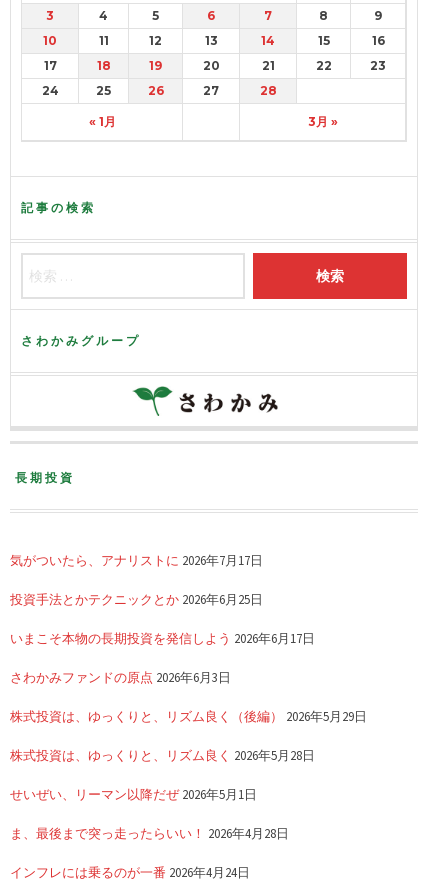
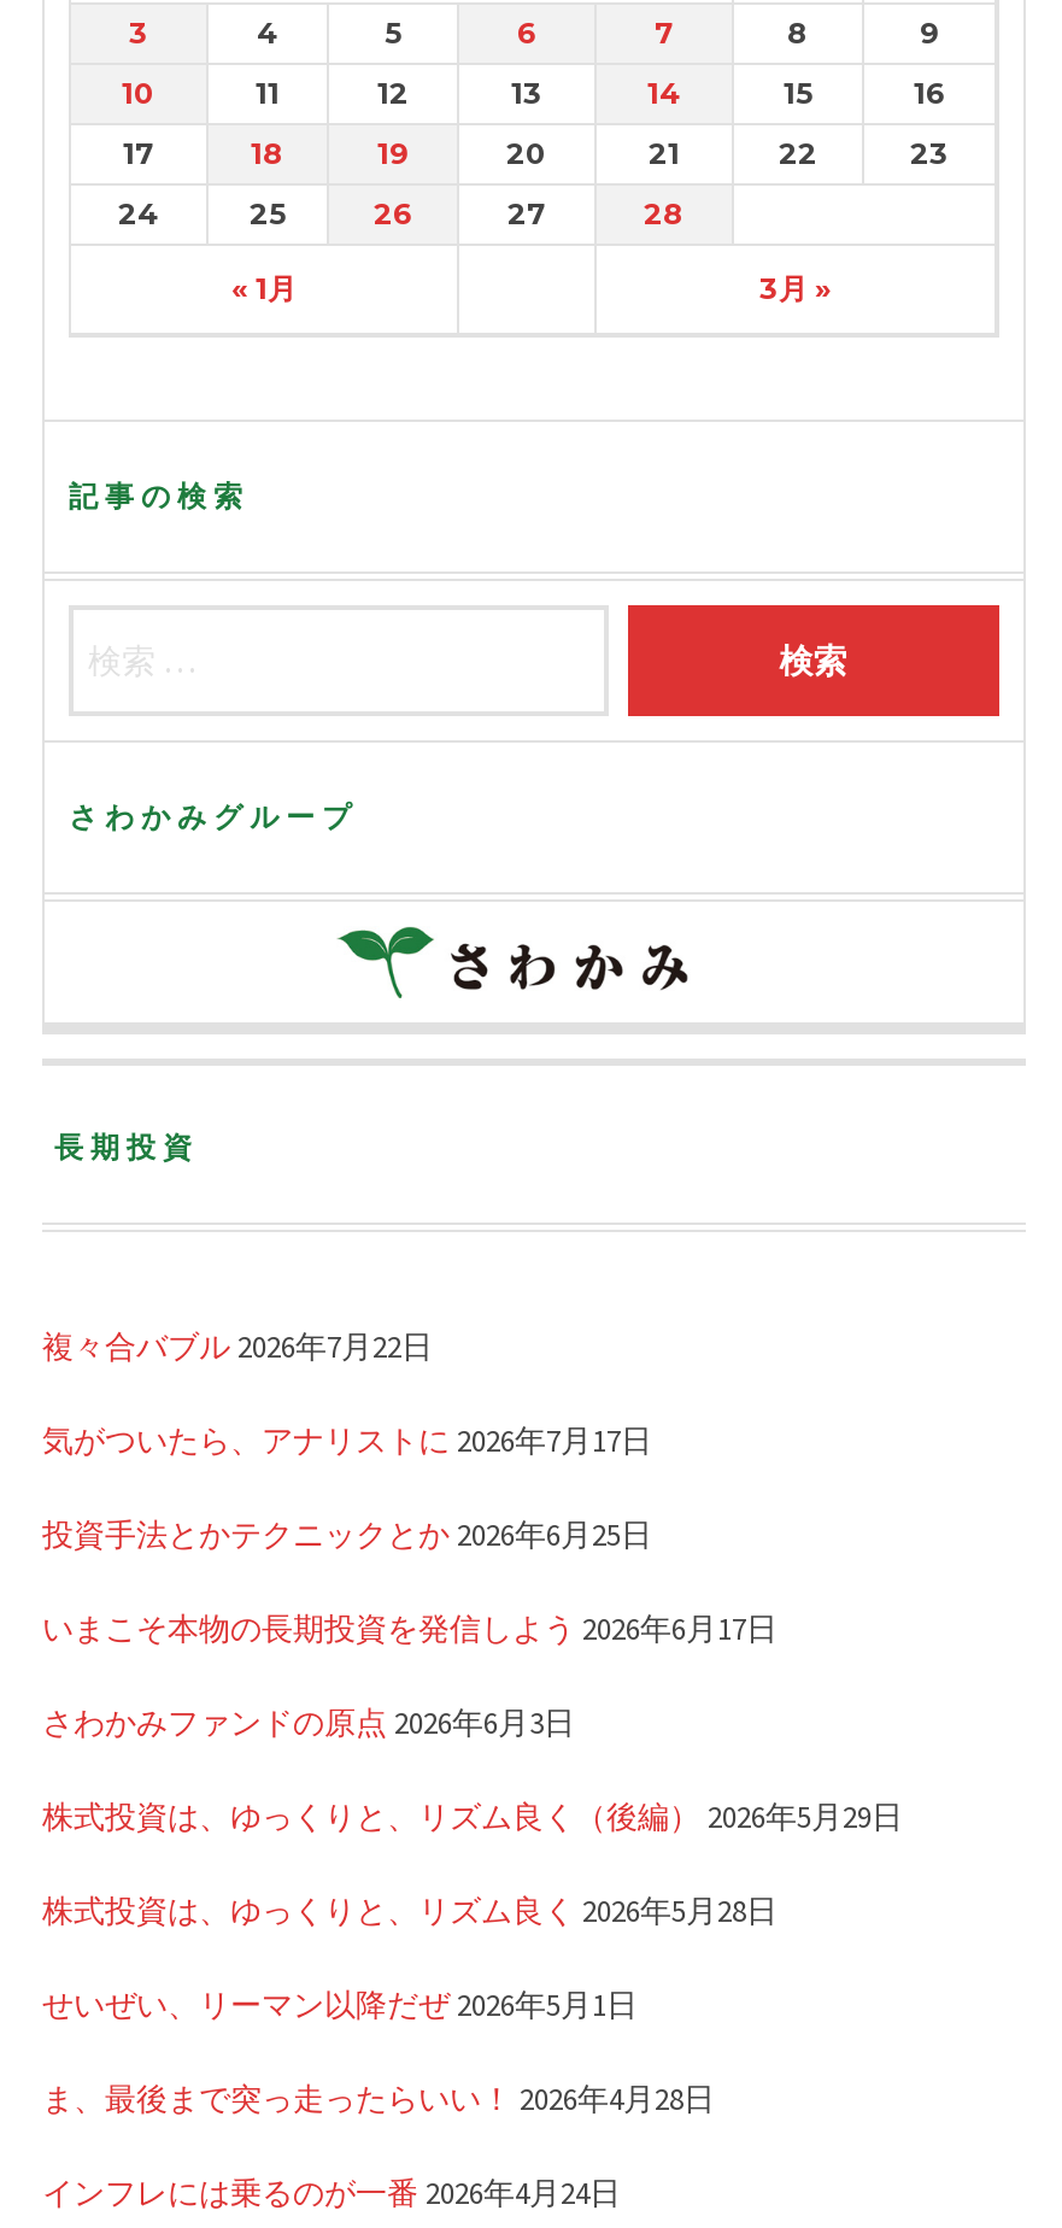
+ 複々合バブル2026年7月22日
